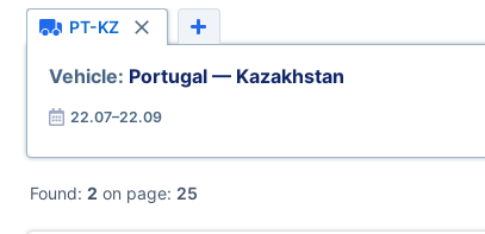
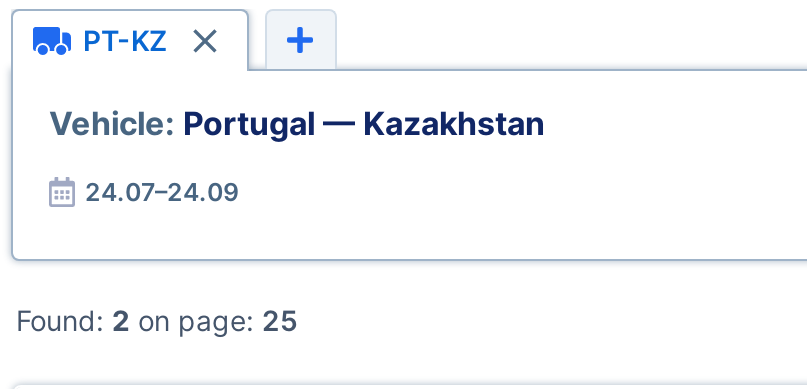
- 22.07–22.09
+ 24.07–24.09
